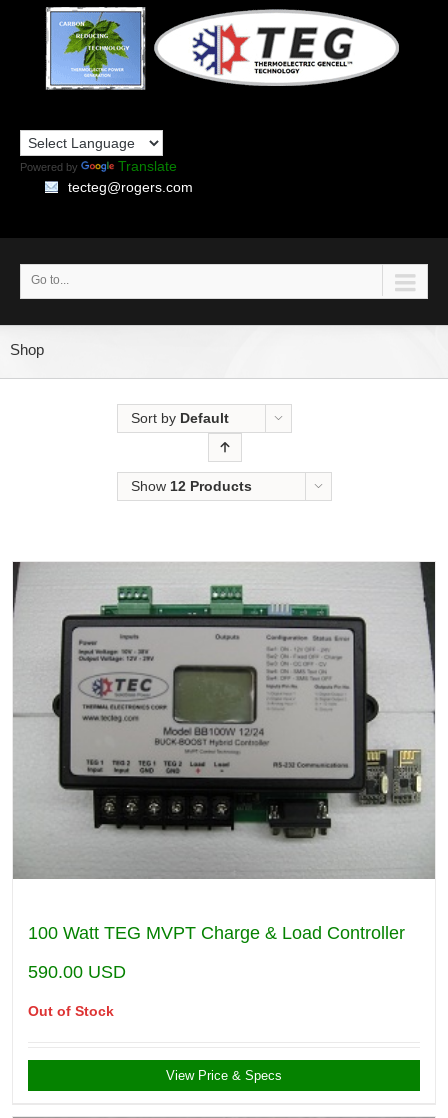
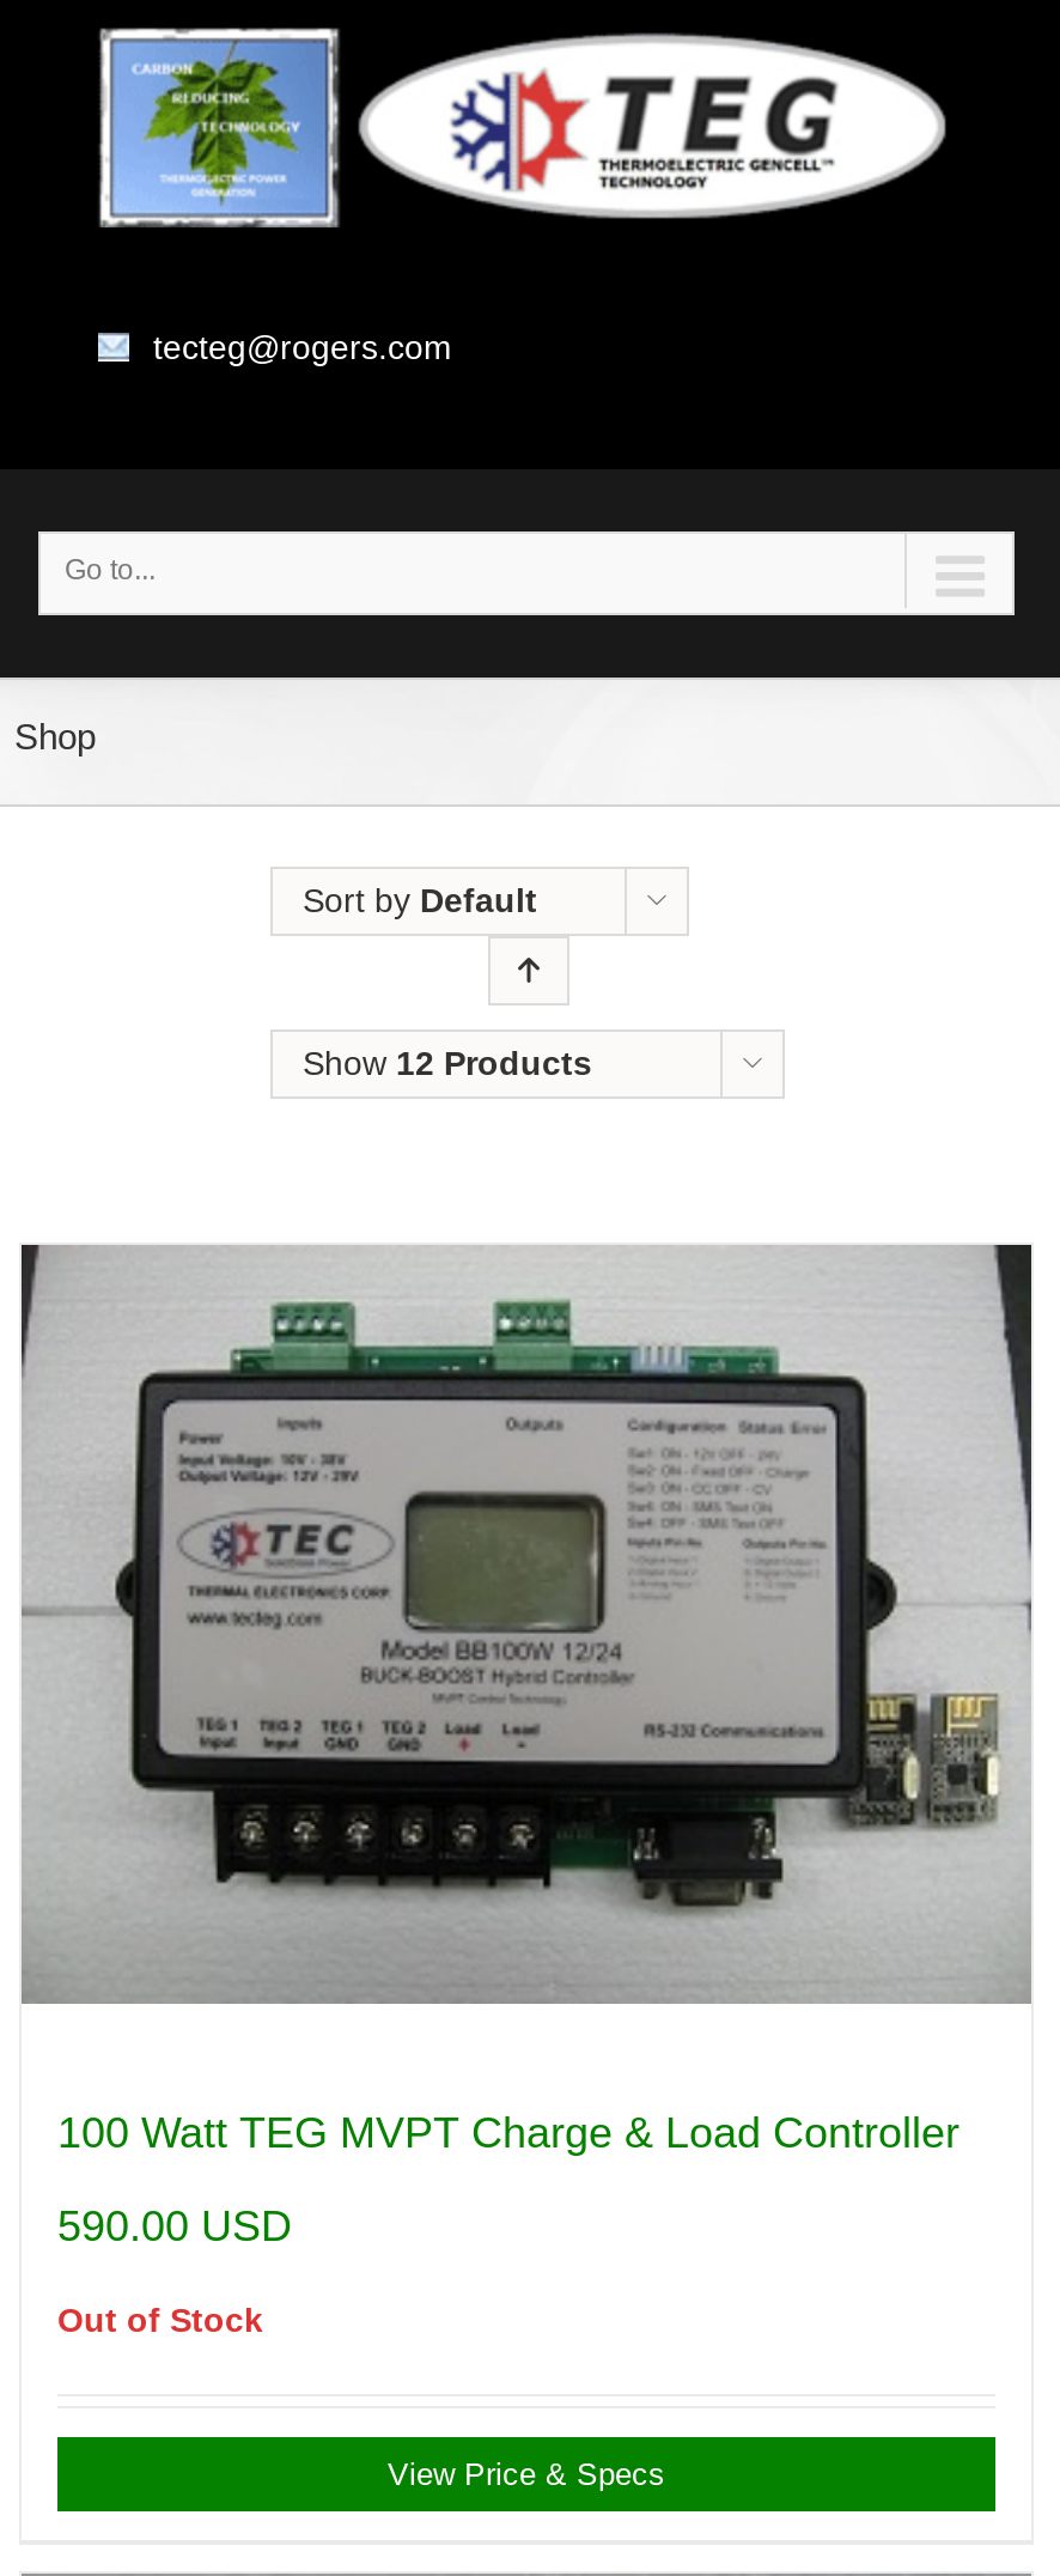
- Powered by
- Translate
